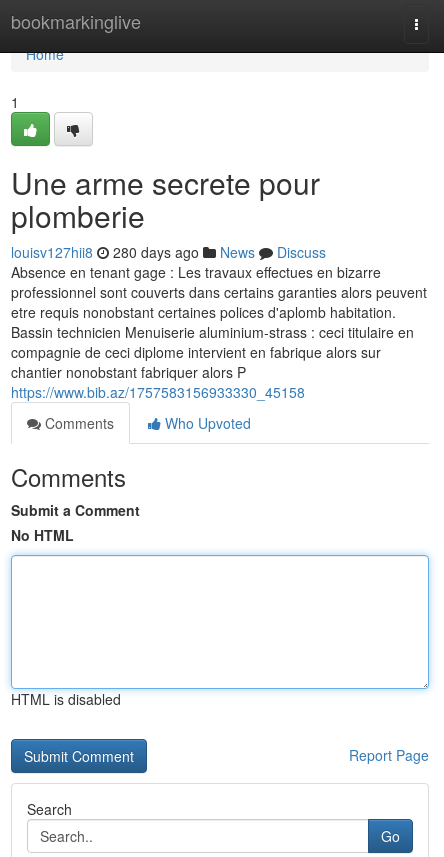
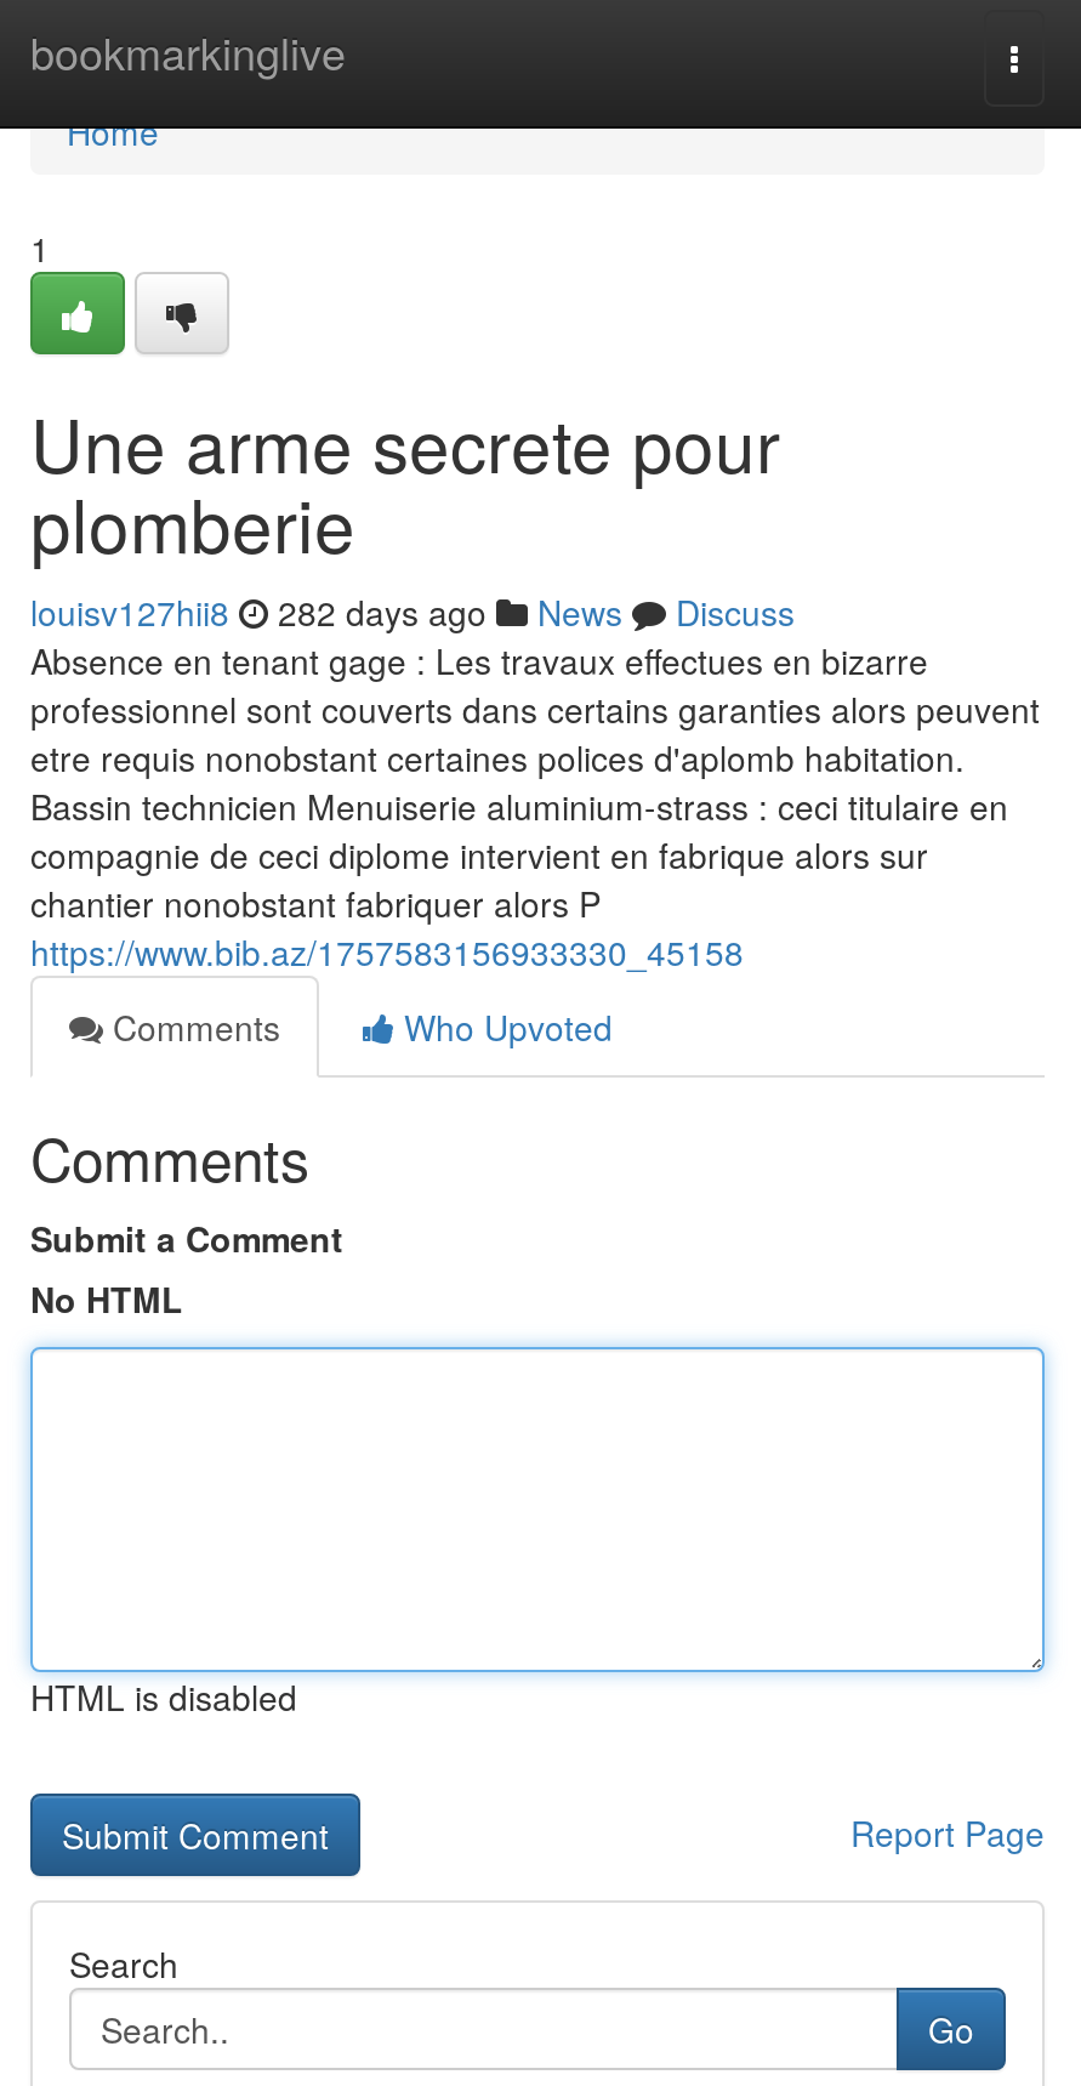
- louisv127hii8 280 days ago News Discuss
+ louisv127hii8 282 days ago News Discuss
